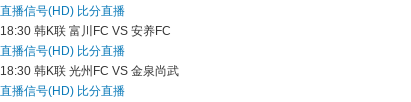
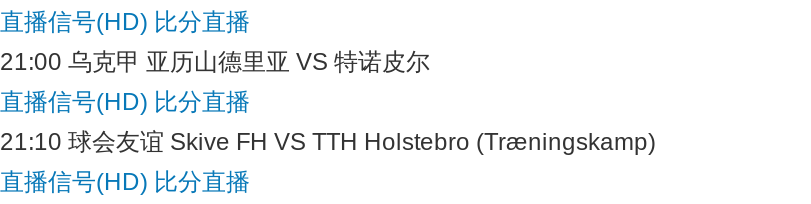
- 18:30 韩K联富川FC VS 安养FC
+ 21:00 乌克甲亚历山德里亚 VS 特诺皮尔

- 18:30 韩K联光州FC VS 金泉尚武
+ 21:10 球会友谊Skive FH VS TTH Holstebro (Træningskamp)
